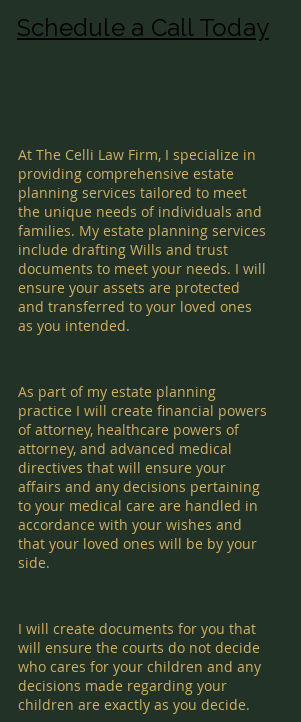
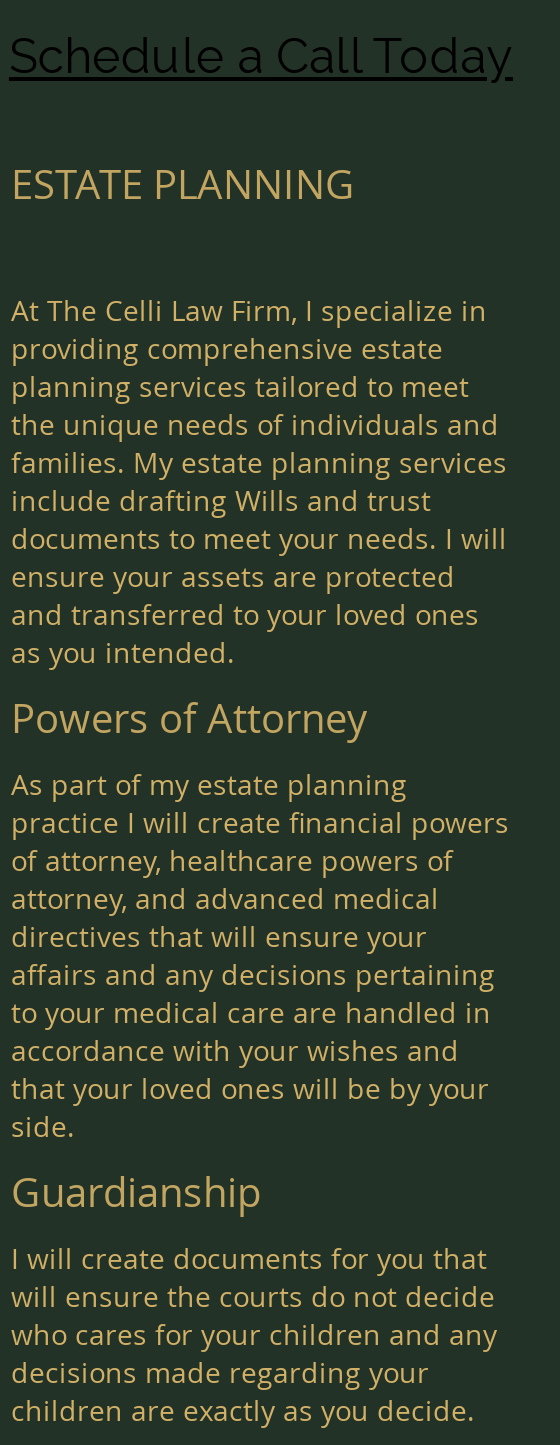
+ ESTATE PLANNING

+ Powers of Attorney

+ Guardianship
